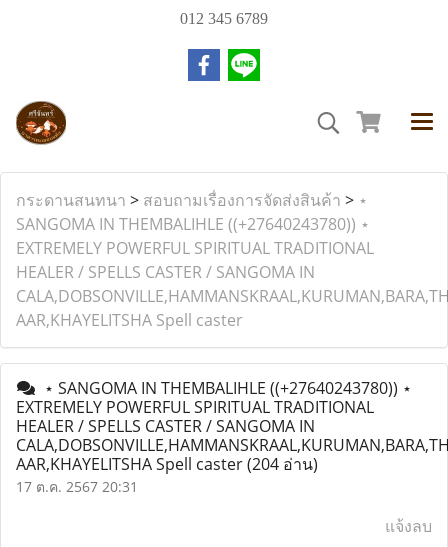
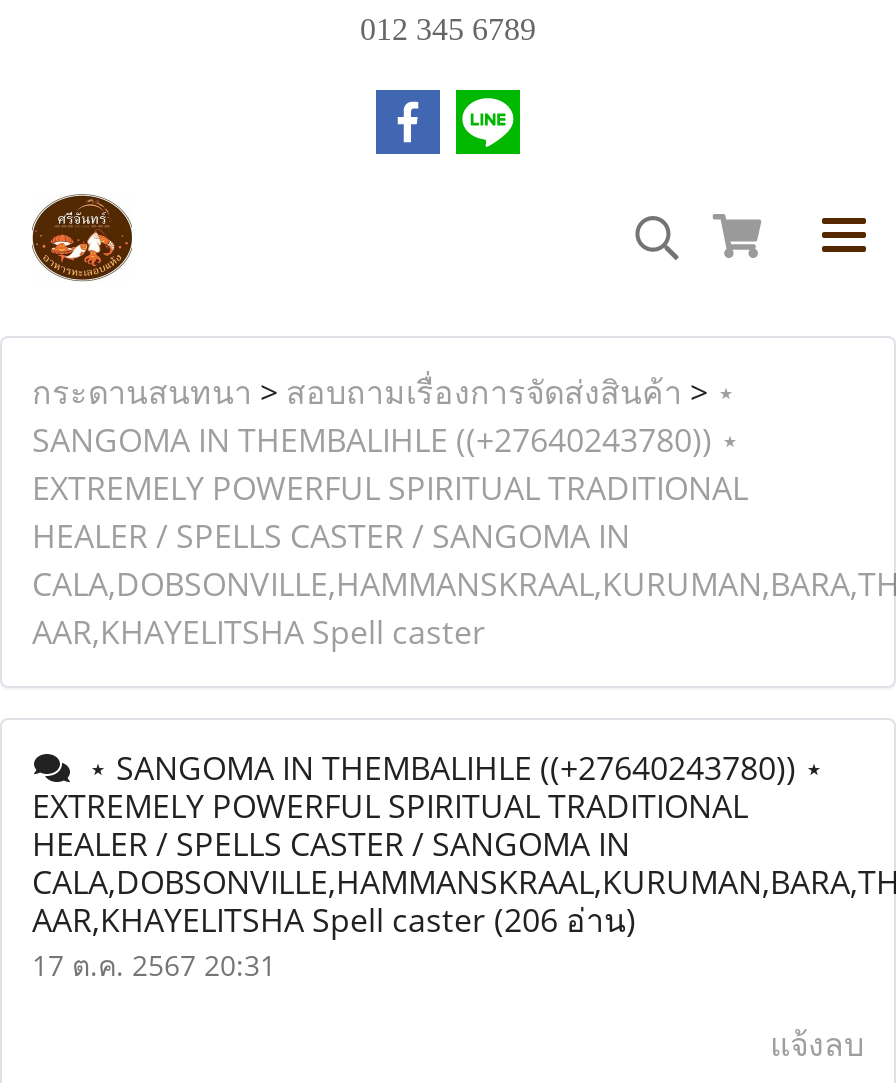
- AAR,KHAYELITSHA Spell caster (204 อ่าน)
+ AAR,KHAYELITSHA Spell caster (206 อ่าน)
